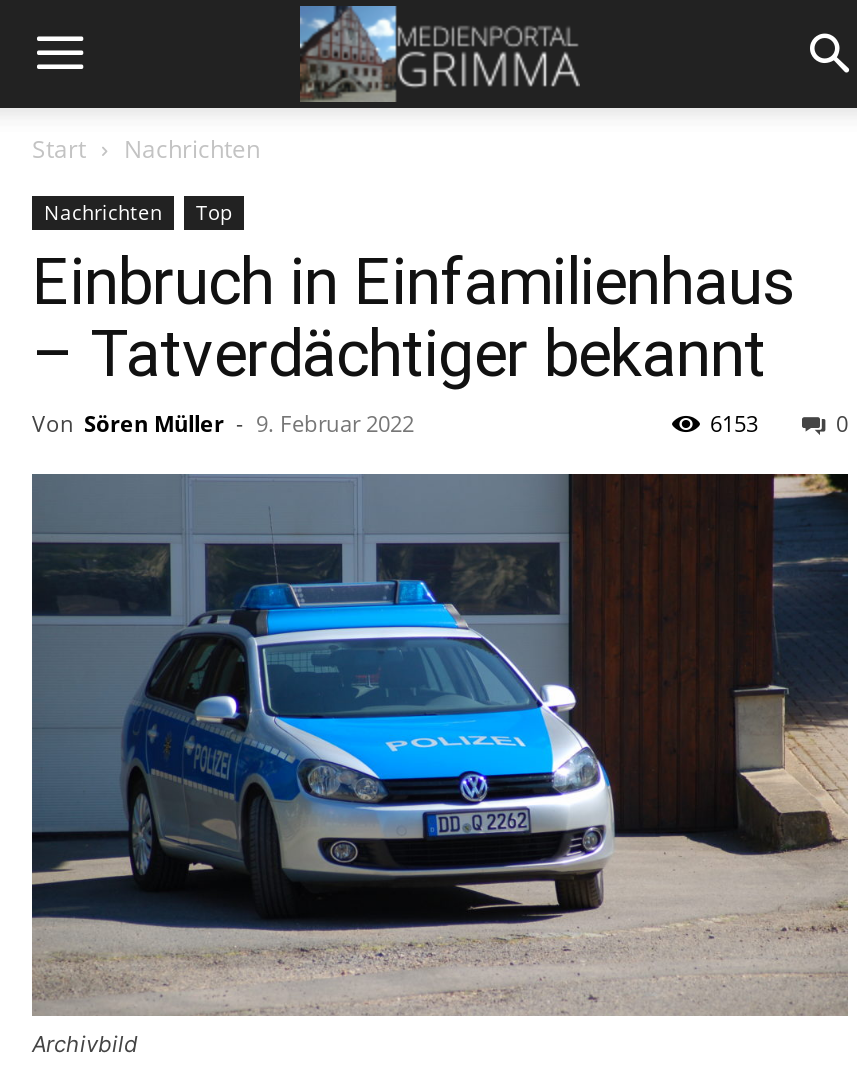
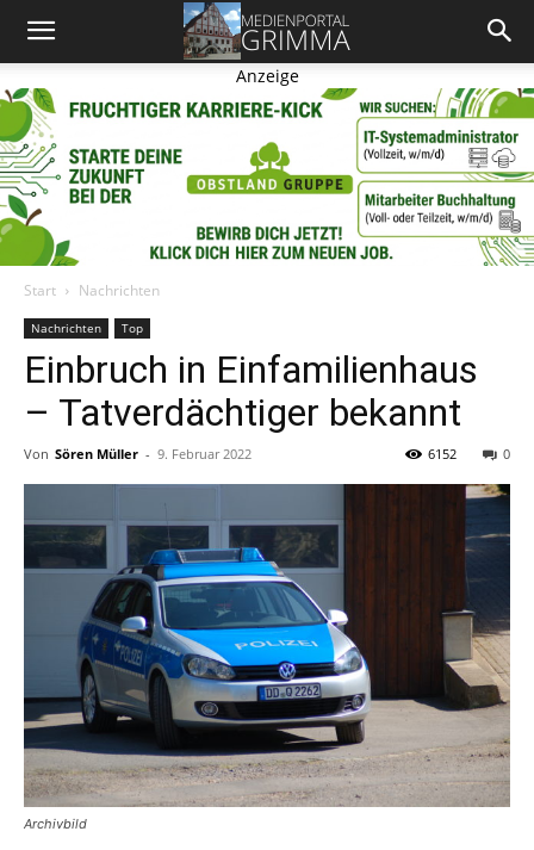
+ [image]

+ Anzeige

- 6153
+ 6152
